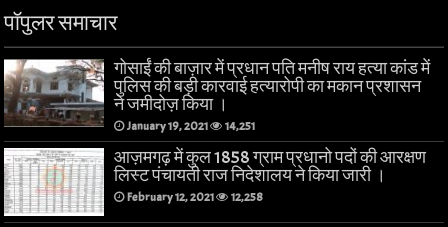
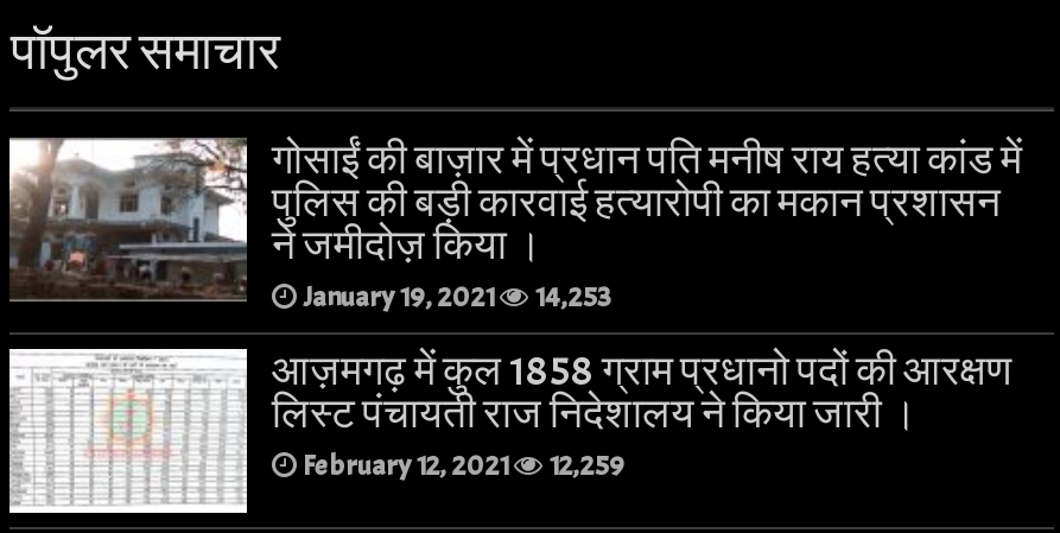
- January 19, 2021 14,251
+ January 19, 2021 14,253

- February 12, 2021 12,258
+ February 12, 2021 12,259
